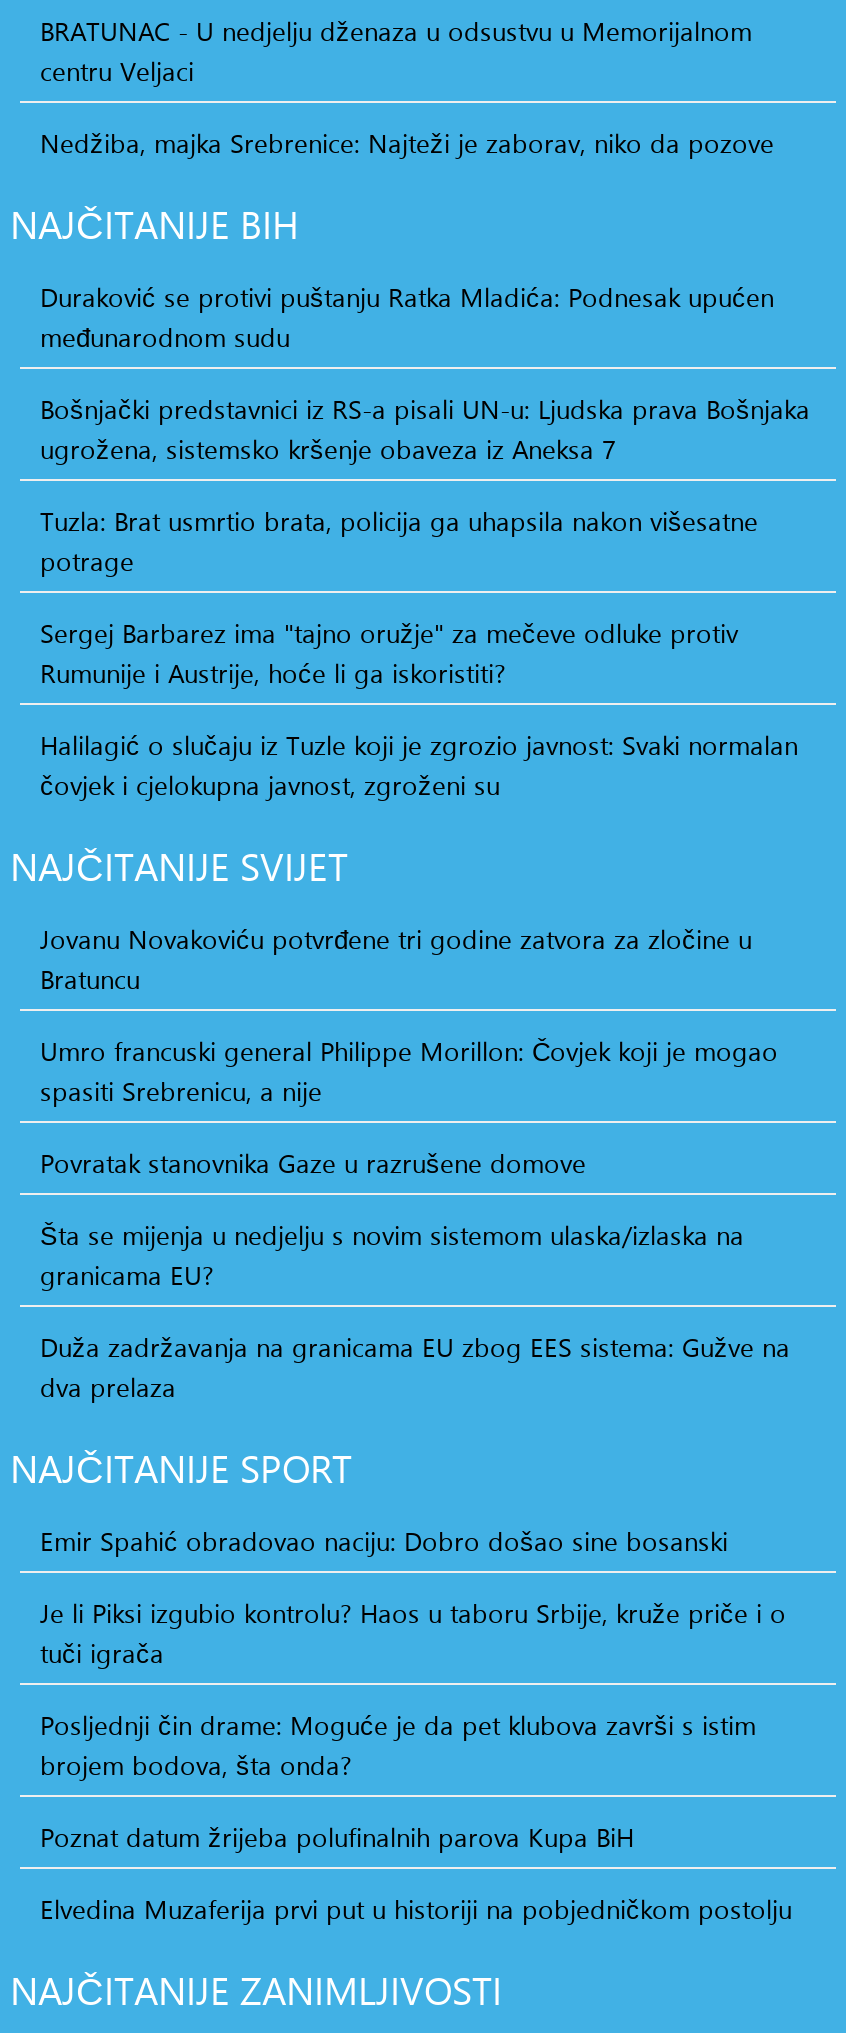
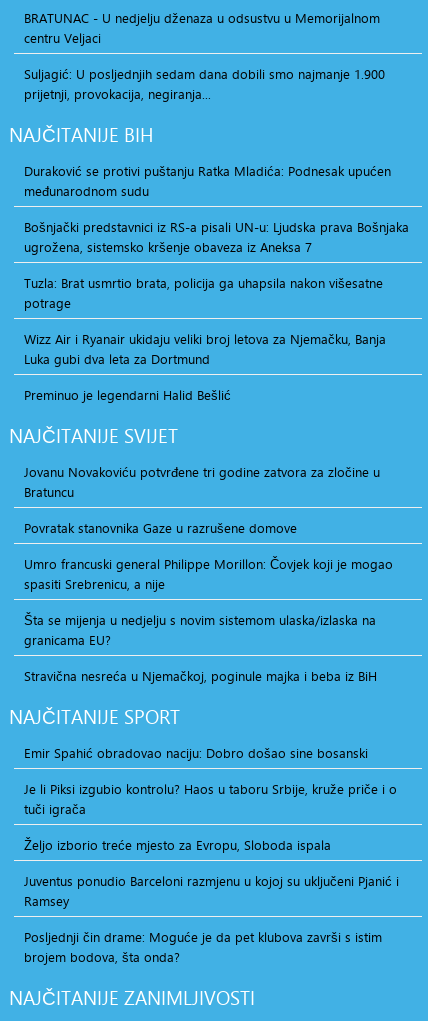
- Nedžiba, majka Srebrenice: Najteži je zaborav, niko da pozove
+ Suljagić: U posljednjih sedam dana dobili smo najmanje 1.900
+ prijetnji, provokacija, negiranja...

moved down: NAJČITANIJE BIH | Duraković se protivi puštanju Ratka Mladića: Podnesak upućen | međunarodnom sudu | Bošnjački predstavnici iz RS-a pisali UN-u: Ljudska prava Bošnjaka | ugrožena, sistemsko kršenje obaveza iz Aneksa 7 | Tuzla: Brat usmrtio brata, policija ga uhapsila nakon višesatne | potrage

- Sergej Barbarez ima "tajno oružje" za mečeve odluke protiv
- Rumunije i Austrije, hoće li ga iskoristiti?
+ Wizz Air i Ryanair ukidaju veliki broj letova za Njemačku, Banja
+ Luka gubi dva leta za Dortmund

- Halilagić o slučaju iz Tuzle koji je zgrozio javnost: Svaki normalan
- čovjek i cjelokupna javnost, zgroženi su
+ Preminuo je legendarni Halid Bešlić

moved down: Umro francuski general Philippe Morillon: Čovjek koji je mogao | spasiti Srebrenicu, a nije

moved up: Povratak stanovnika Gaze u razrušene domove

- Duža zadržavanja na granicama EU zbog EES sistema: Gužve na
- dva prelaza
+ Stravična nesreća u Njemačkoj, poginule majka i beba iz BiH

moved up: NAJČITANIJE SPORT | Emir Spahić obradovao naciju: Dobro došao sine bosanski | Je li Piksi izgubio kontrolu? Haos u taboru Srbije, kruže priče i o | tuči igrača

+ Željo izborio treće mjesto za Evropu, Sloboda ispala
+ Juventus ponudio Barceloni razmjenu u kojoj su uključeni Pjanić i
+ Ramsey

moved down: Posljednji čin drame: Moguće je da pet klubova završi s istim | brojem bodova, šta onda?

- Poznat datum žrijeba polufinalnih parova Kupa BiH
- Elvedina Muzaferija prvi put u historiji na pobjedničkom postolju
